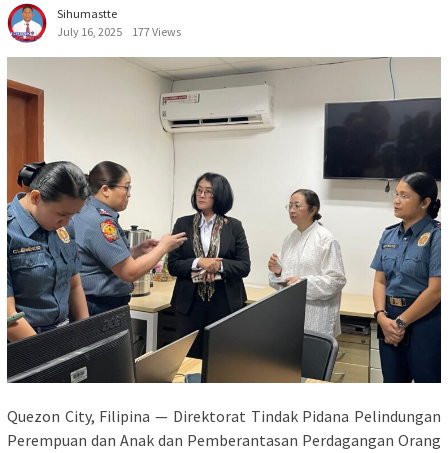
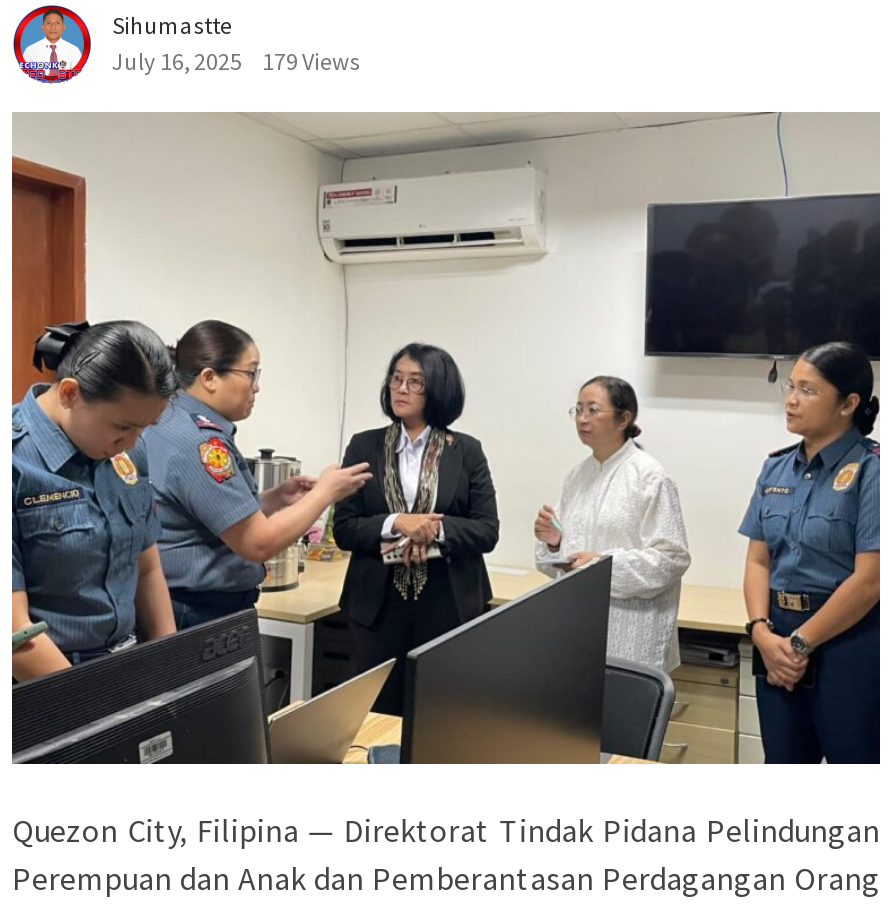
- July 16, 2025 177 Views
+ July 16, 2025 179 Views
